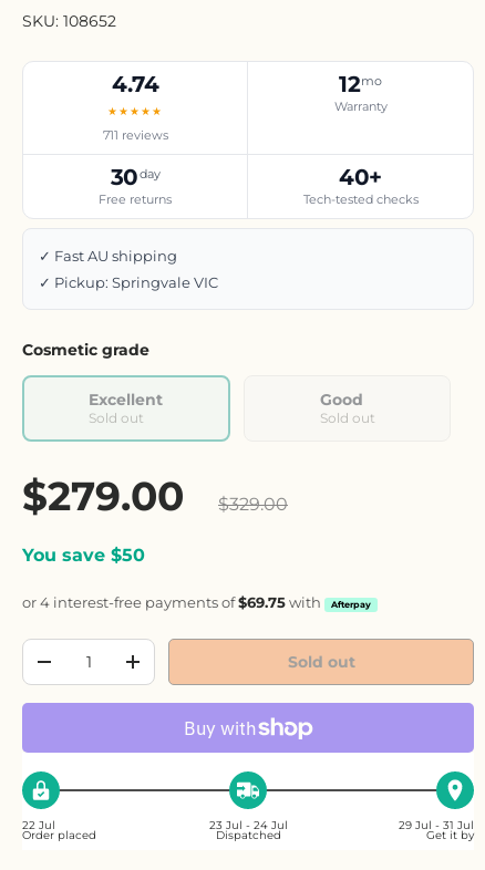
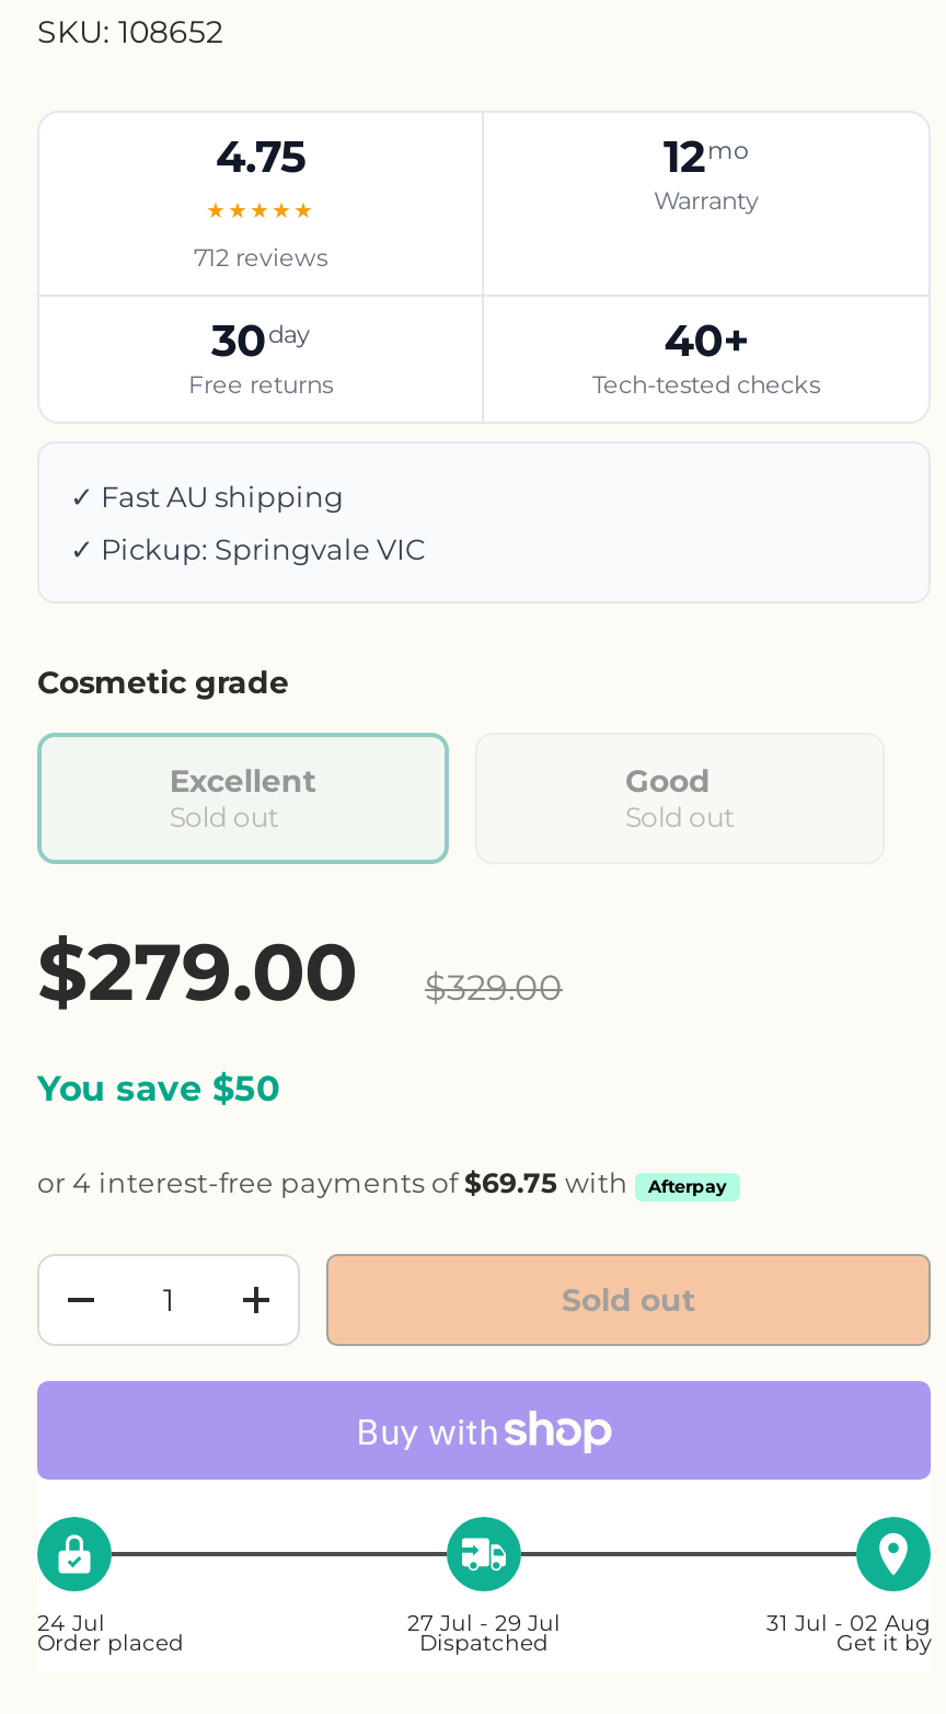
- 4.74
+ 4.75

- 711 reviews
+ 712 reviews

- 22 Jul
+ 24 Jul

- 23 Jul - 24 Jul
+ 27 Jul - 29 Jul

- 29 Jul - 31 Jul
+ 31 Jul - 02 Aug
